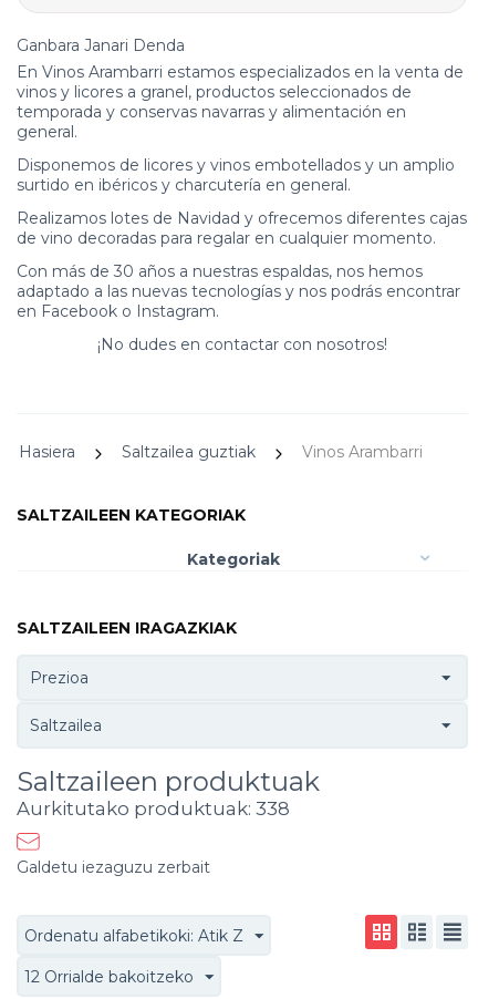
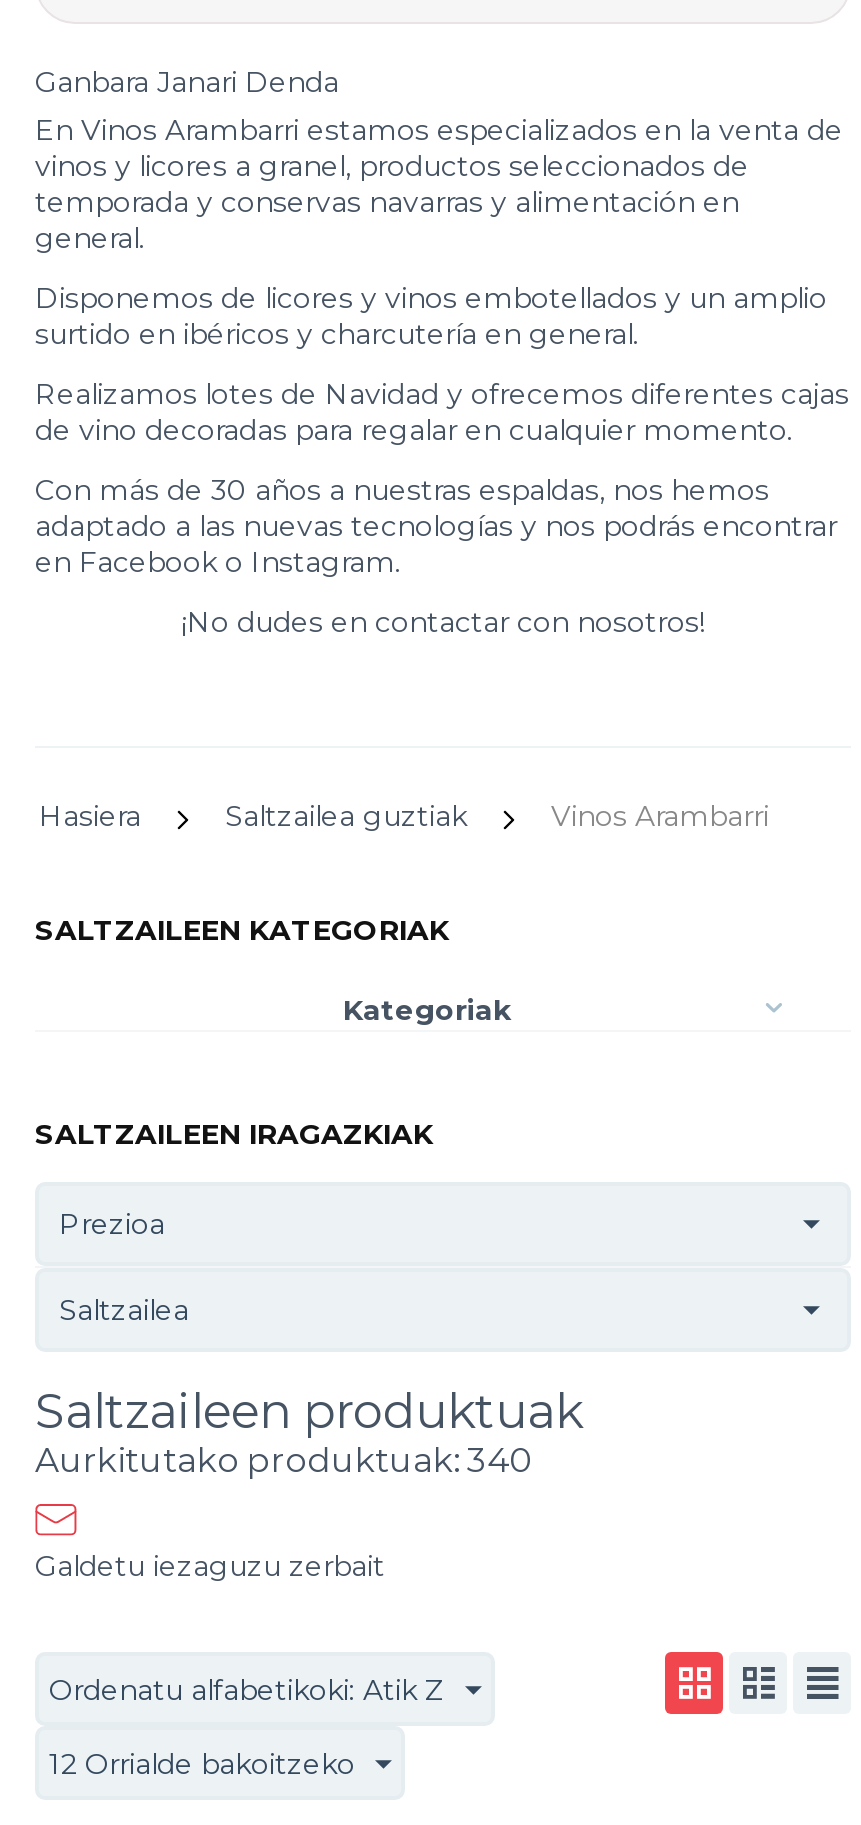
- Aurkitutako produktuak: 338
+ Aurkitutako produktuak: 340
